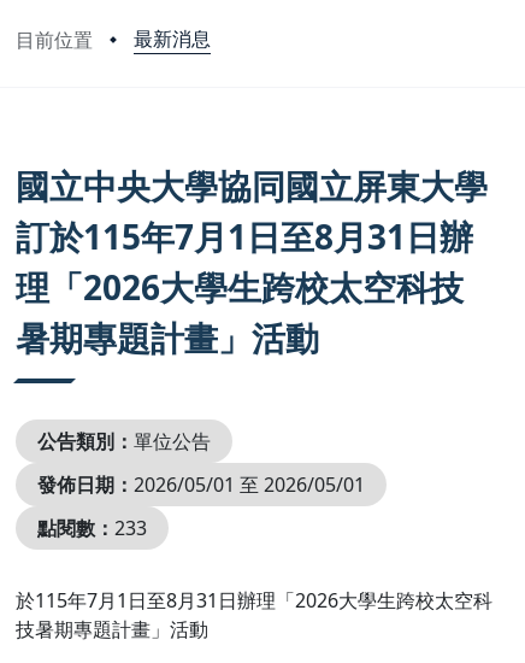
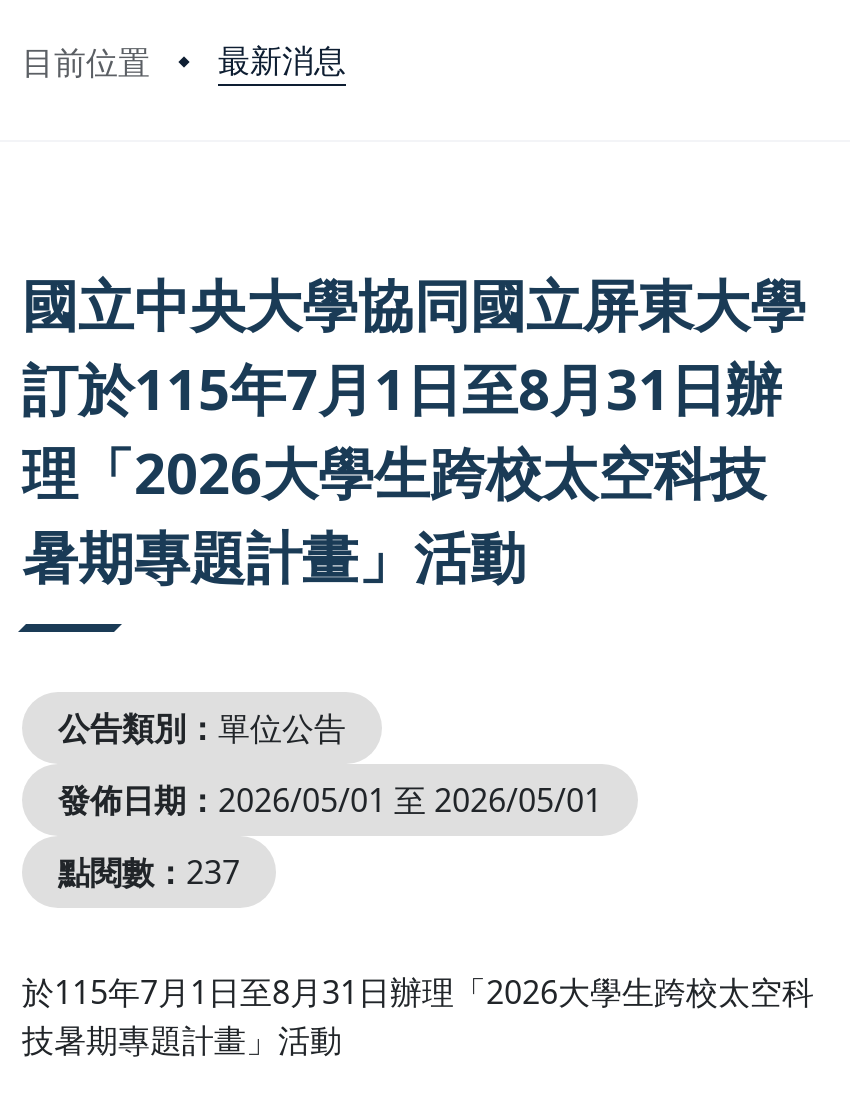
- 點閱數：233
+ 點閱數：237
